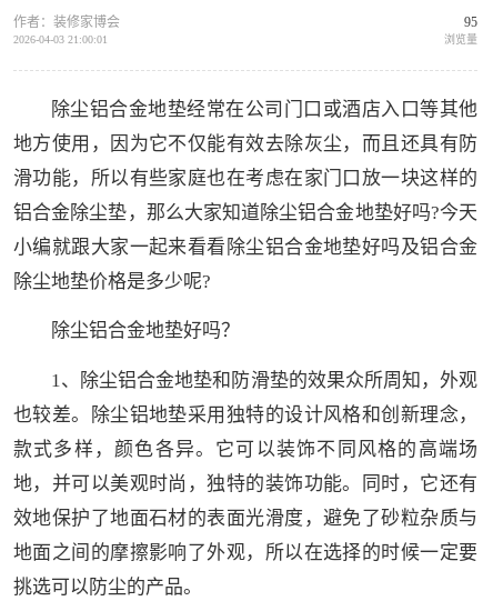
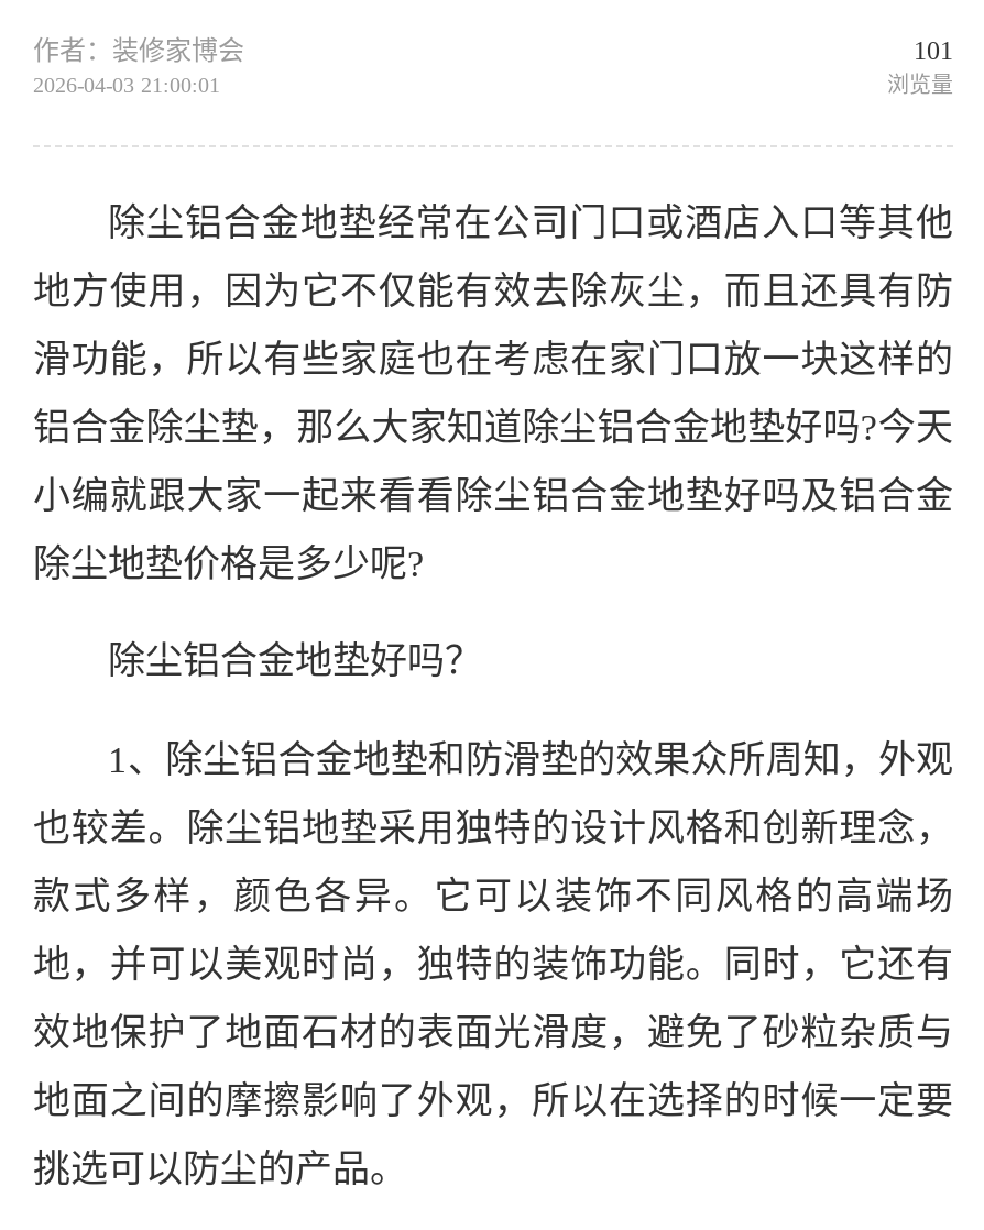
- 95
+ 101
